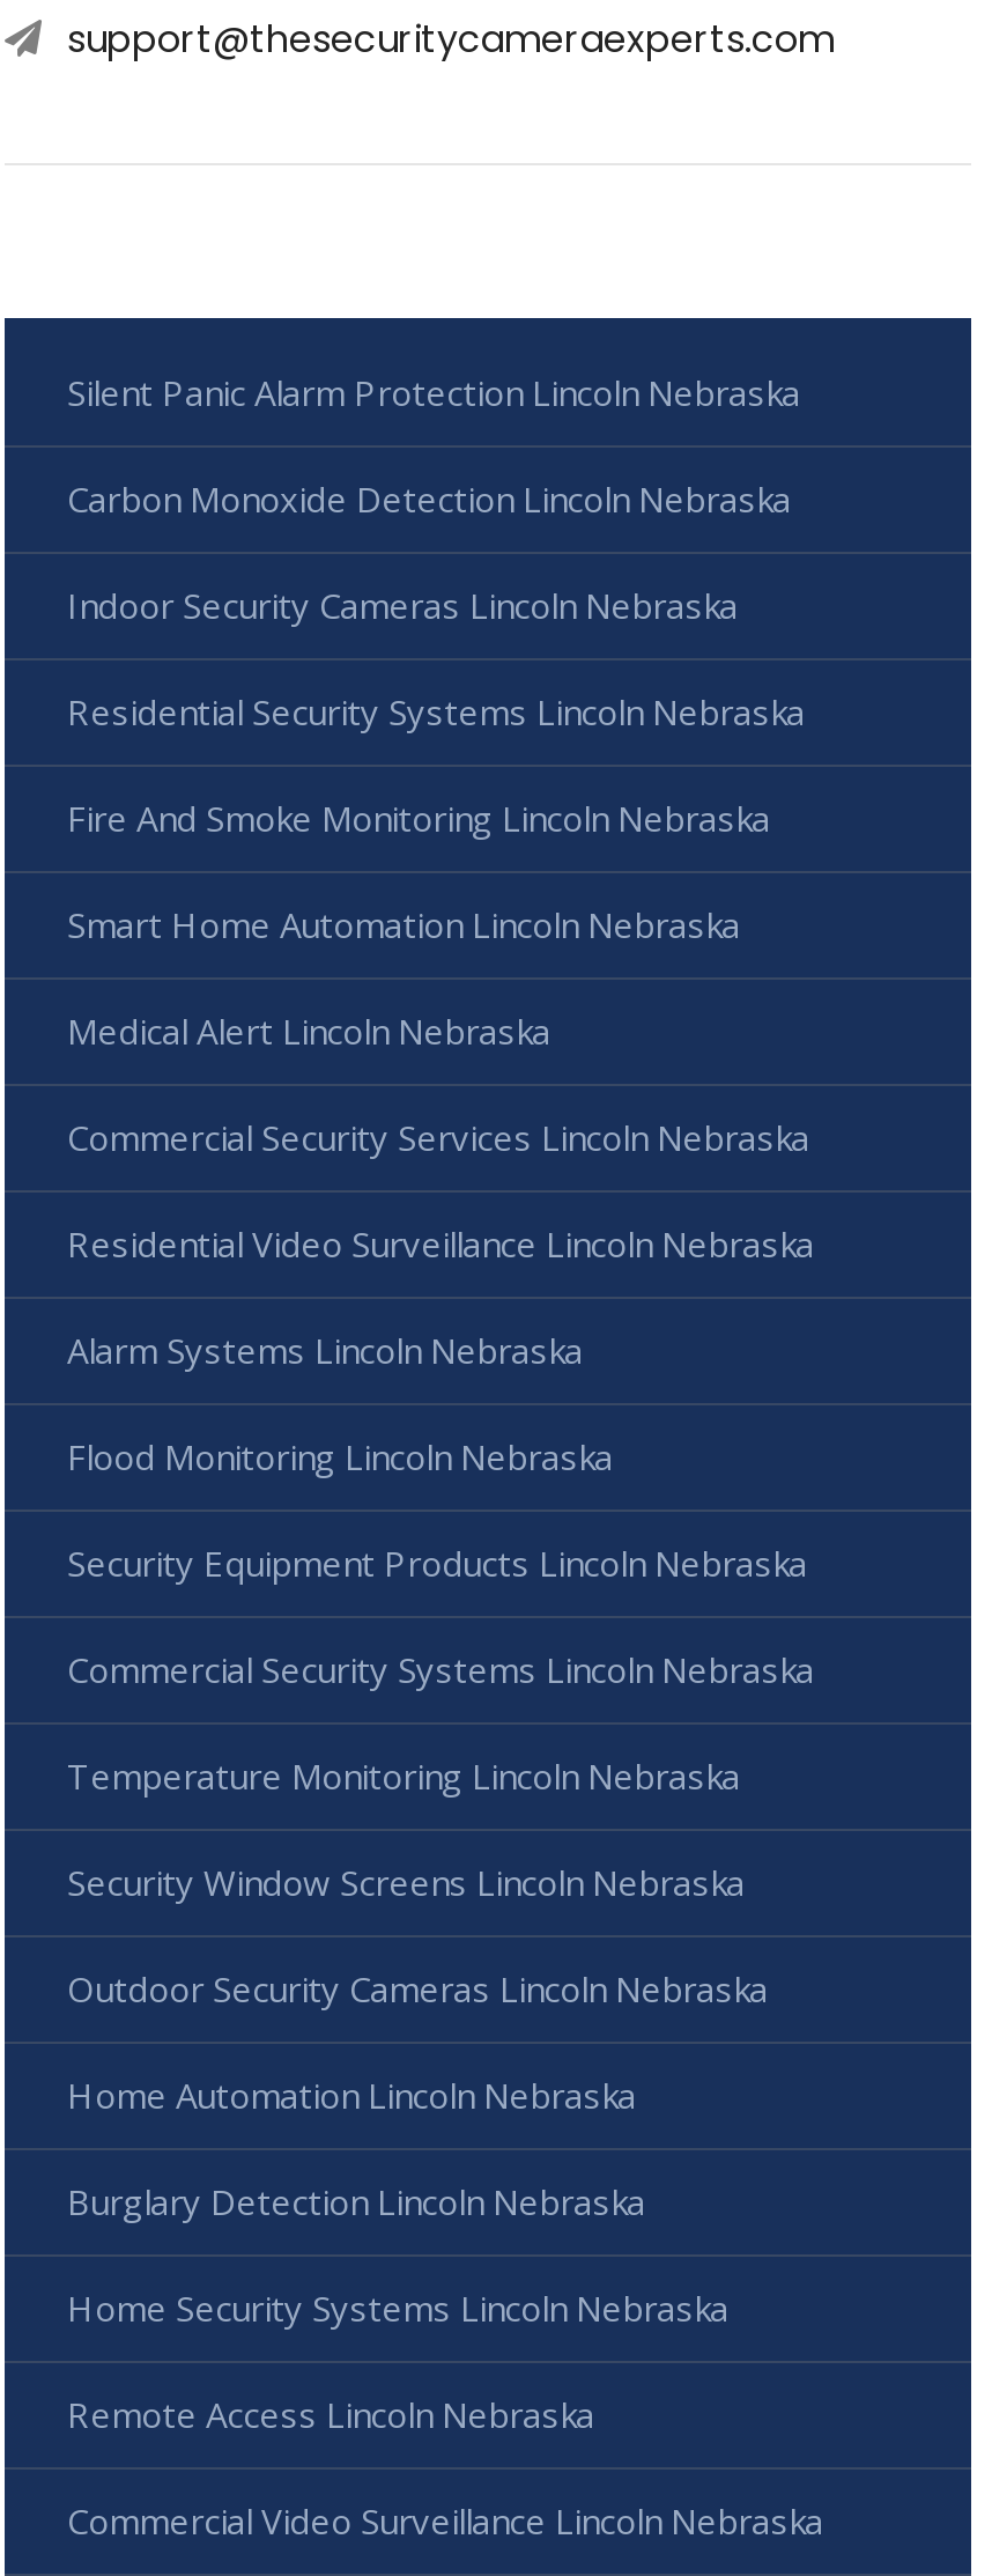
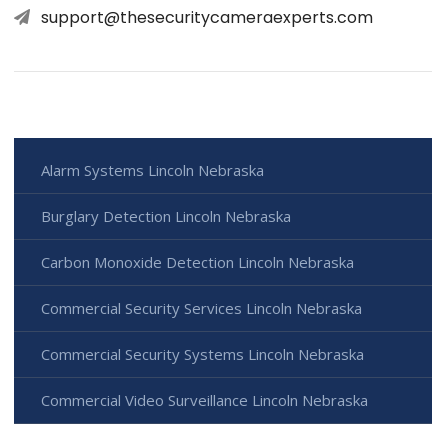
- Silent Panic Alarm Protection Lincoln Nebraska
- Indoor Security Cameras Lincoln Nebraska
- Residential Security Systems Lincoln Nebraska
- Fire And Smoke Monitoring Lincoln Nebraska
- Smart Home Automation Lincoln Nebraska
- Medical Alert Lincoln Nebraska
- Residential Video Surveillance Lincoln Nebraska

moved down: Carbon Monoxide Detection Lincoln Nebraska | Commercial Security Services Lincoln Nebraska

- Flood Monitoring Lincoln Nebraska
- Security Equipment Products Lincoln Nebraska
- Temperature Monitoring Lincoln Nebraska
- Security Window Screens Lincoln Nebraska
- Outdoor Security Cameras Lincoln Nebraska
- Home Automation Lincoln Nebraska

moved down: Commercial Security Systems Lincoln Nebraska

moved up: Burglary Detection Lincoln Nebraska

- Home Security Systems Lincoln Nebraska
- Remote Access Lincoln Nebraska
